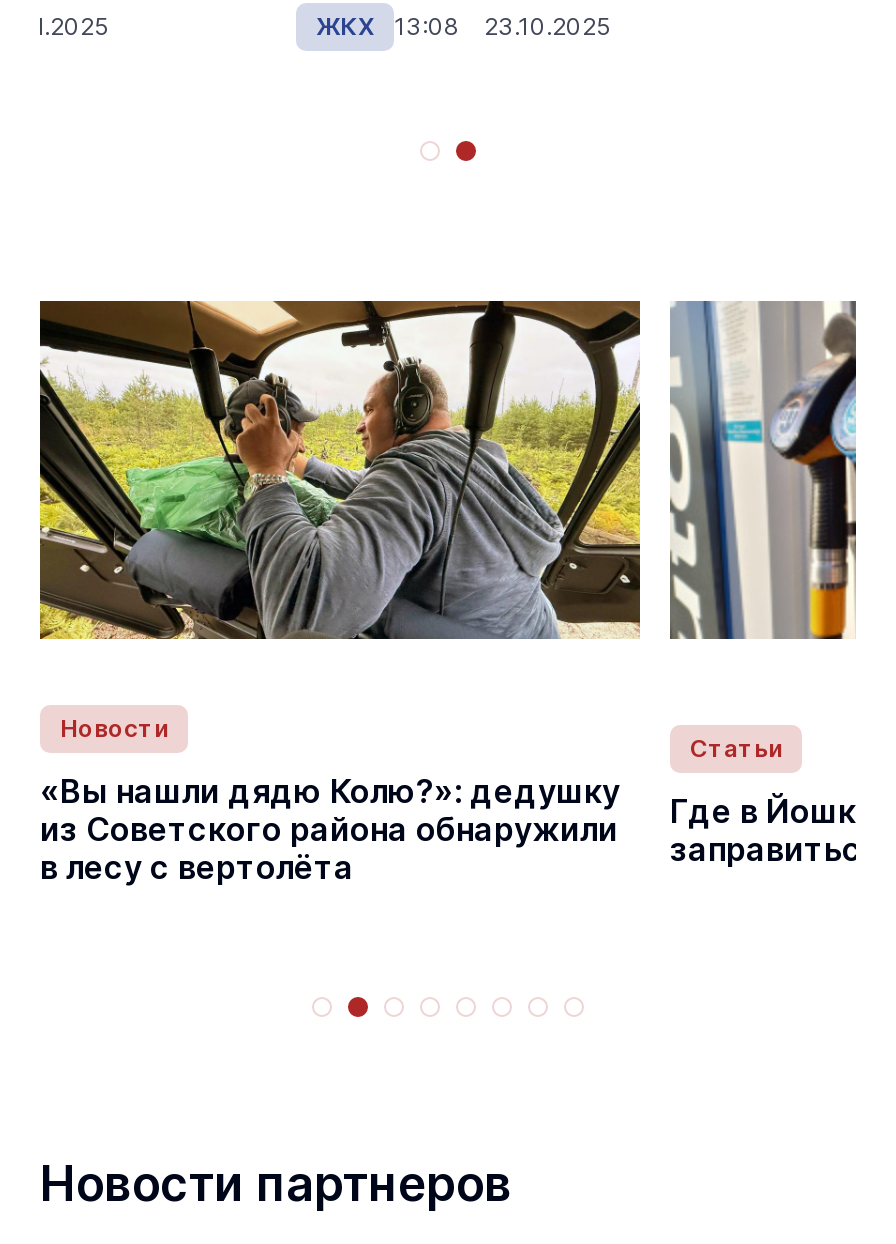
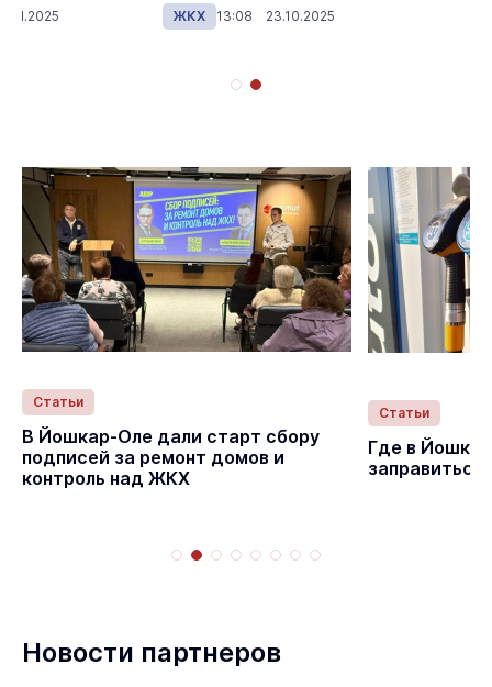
- [image]
- Новости
+ [image]
+ Статьи

- «Вы нашли дядю Колю?»: дедушку
- из Советского района обнаружили
- в лесу с вертолёта
+ В Йошкар-Оле дали старт сбору
+ подписей за ремонт домов и
+ контроль над ЖКХ
